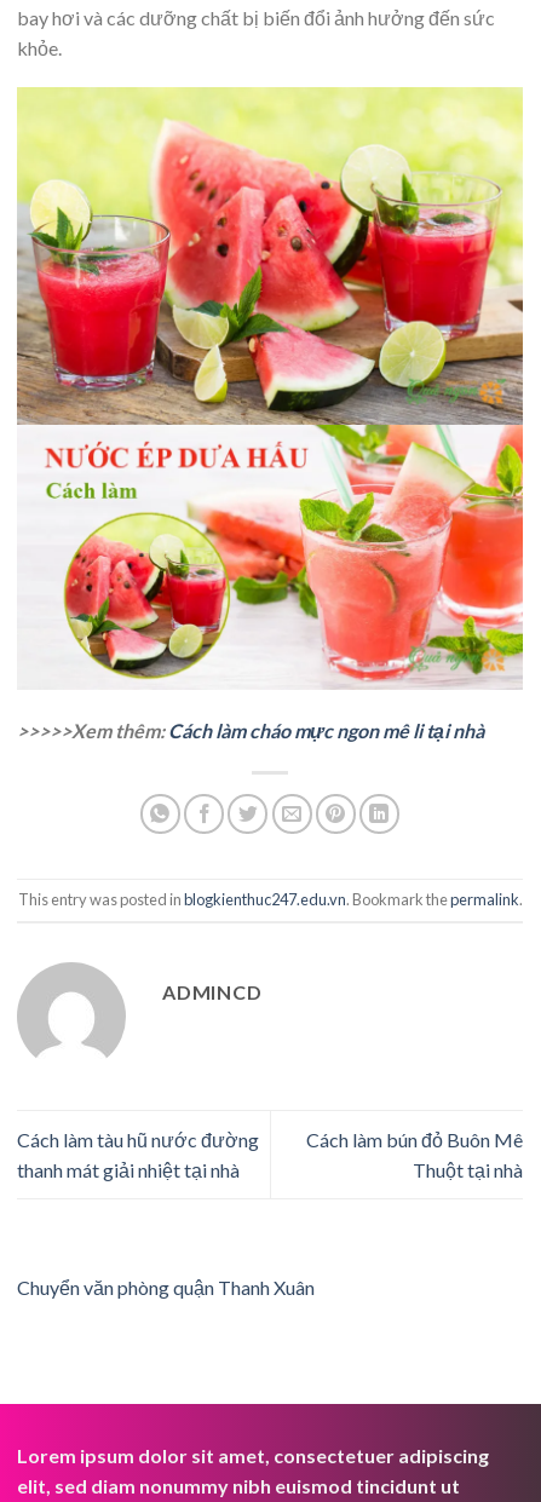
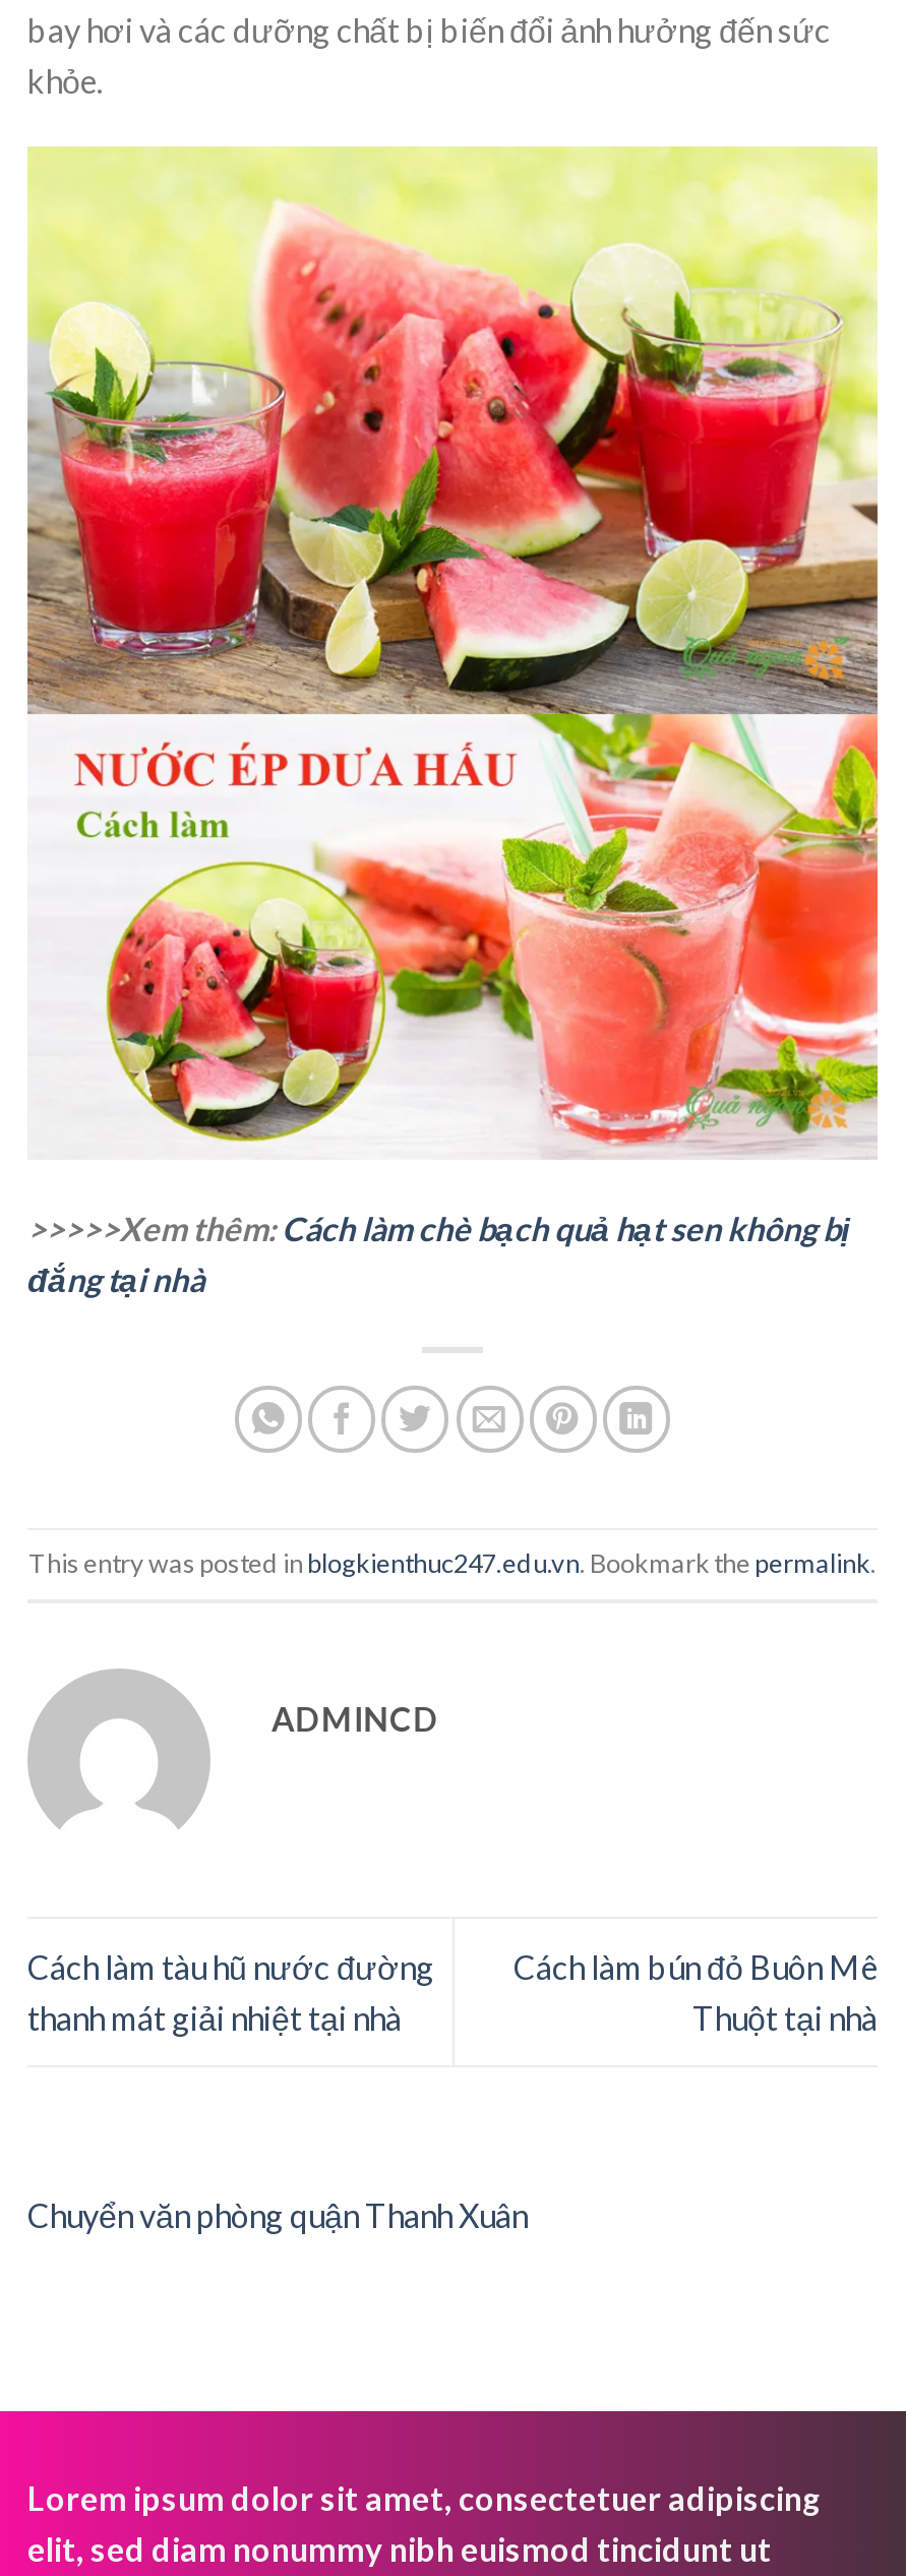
- >>>>>Xem thêm: Cách làm cháo mực ngon mê li tại nhà
+ >>>>>Xem thêm: Cách làm chè bạch quả hạt sen không bị
+ đắng tại nhà
